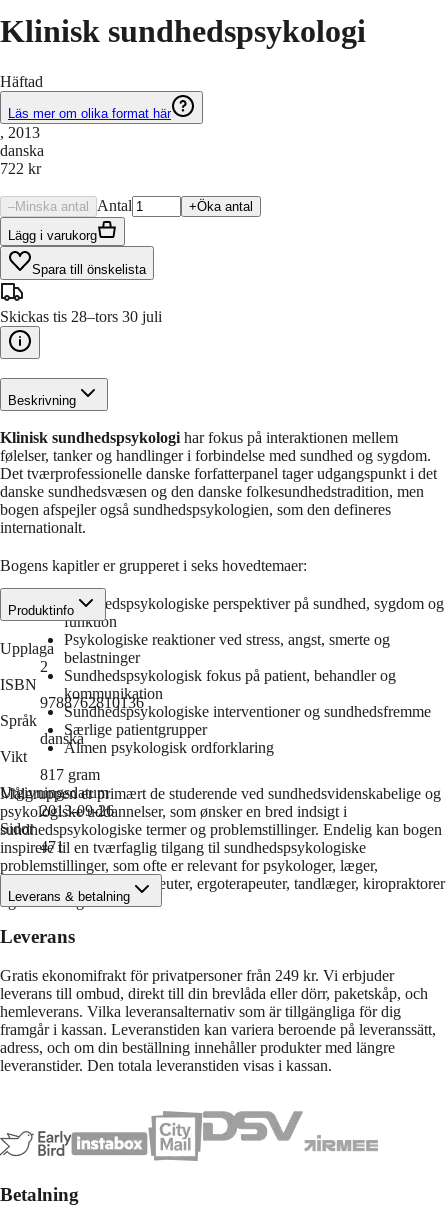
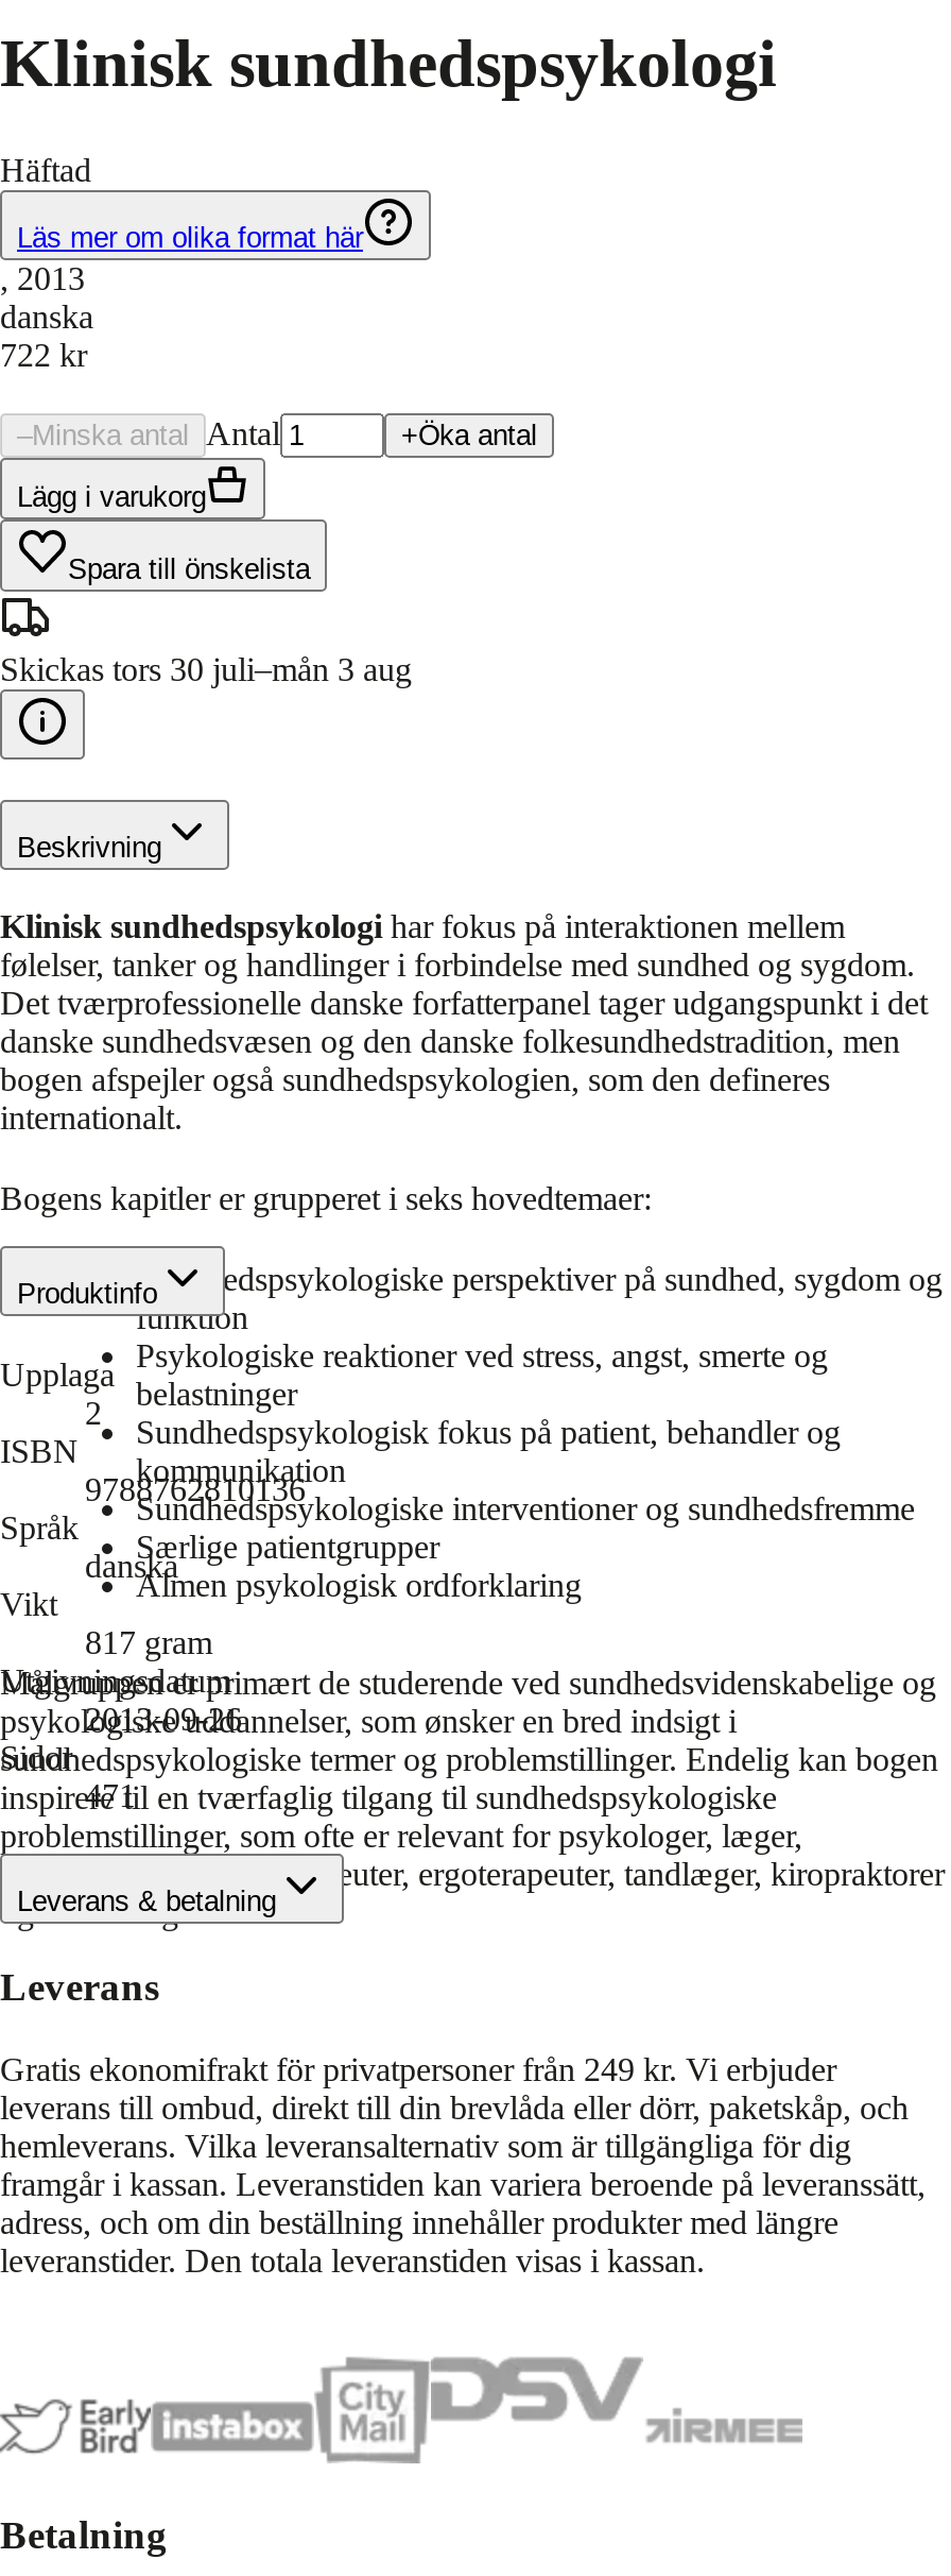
- Skickas tis 28–tors 30 juli
+ Skickas tors 30 juli–mån 3 aug
